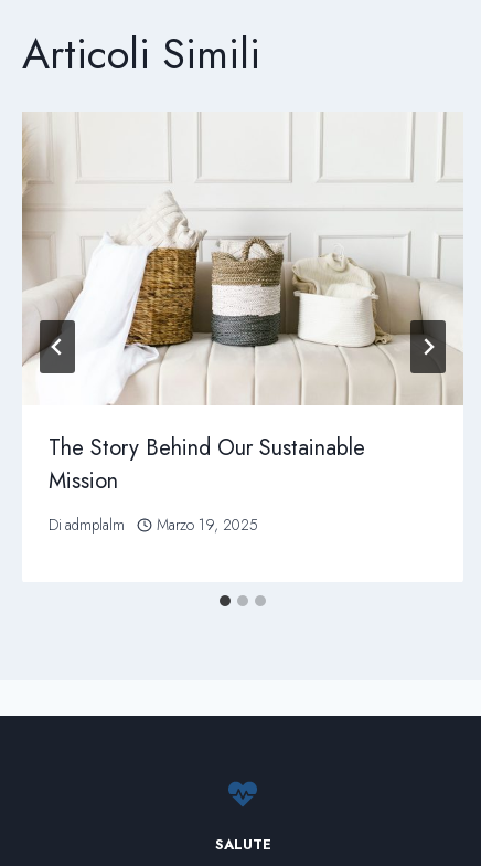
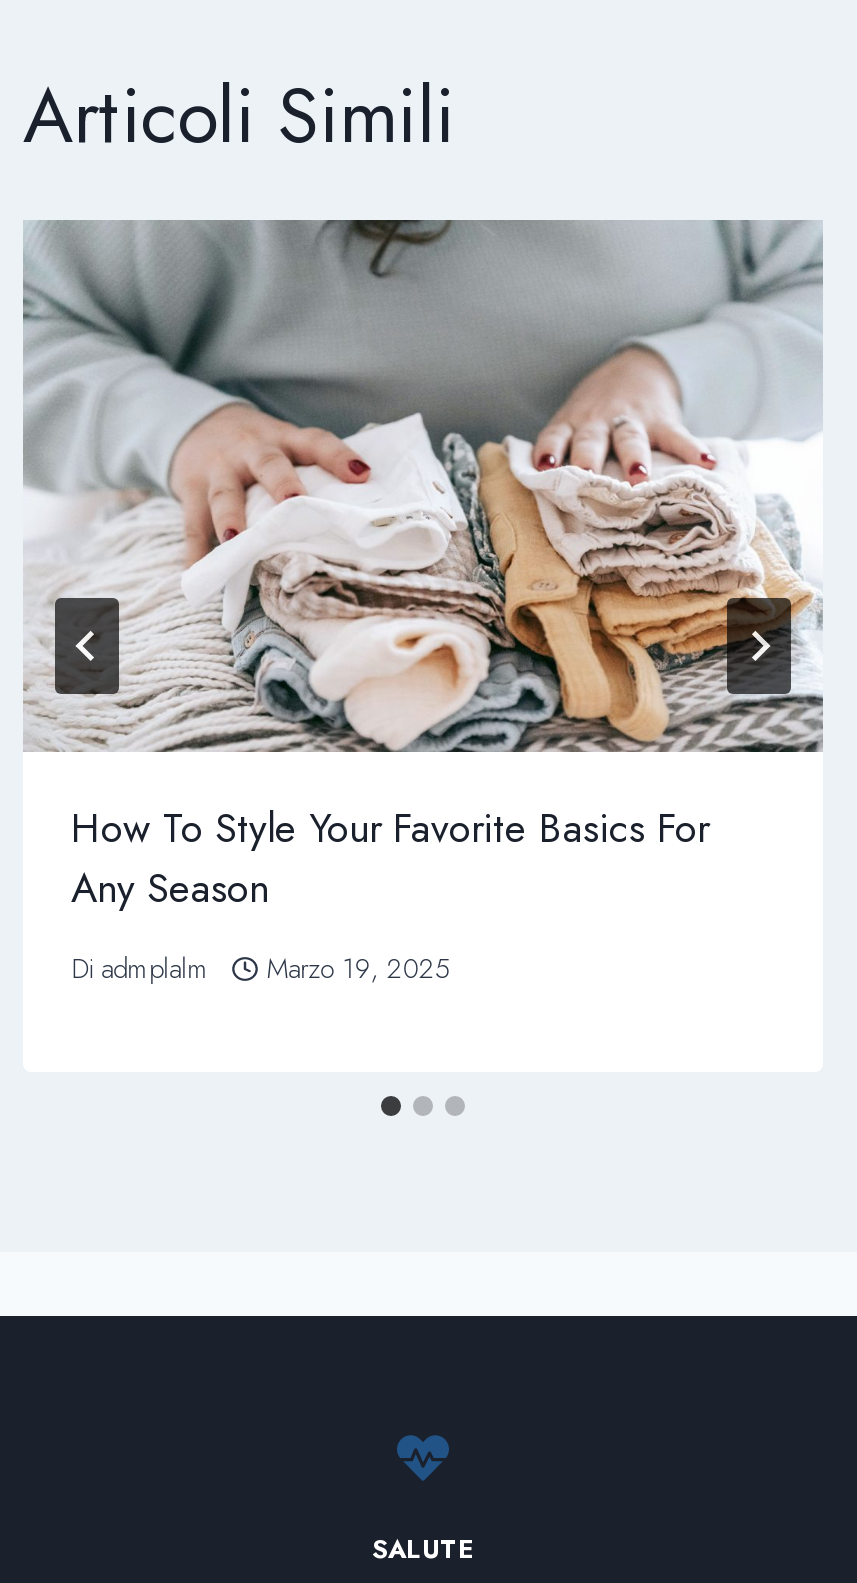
- [image]
- The Story Behind Our Sustainable
- Mission
+ [image]
+ How To Style Your Favorite Basics For
+ Any Season
